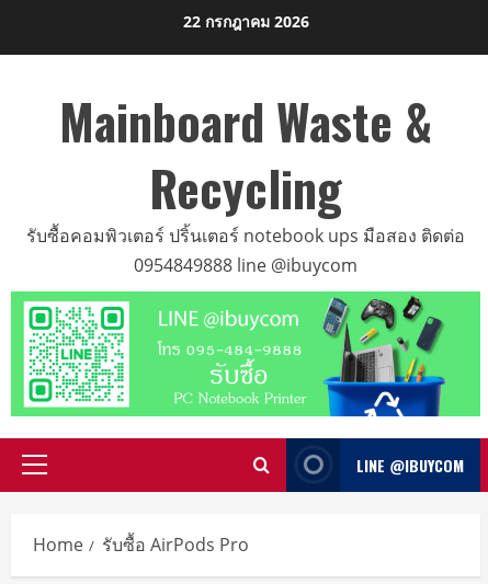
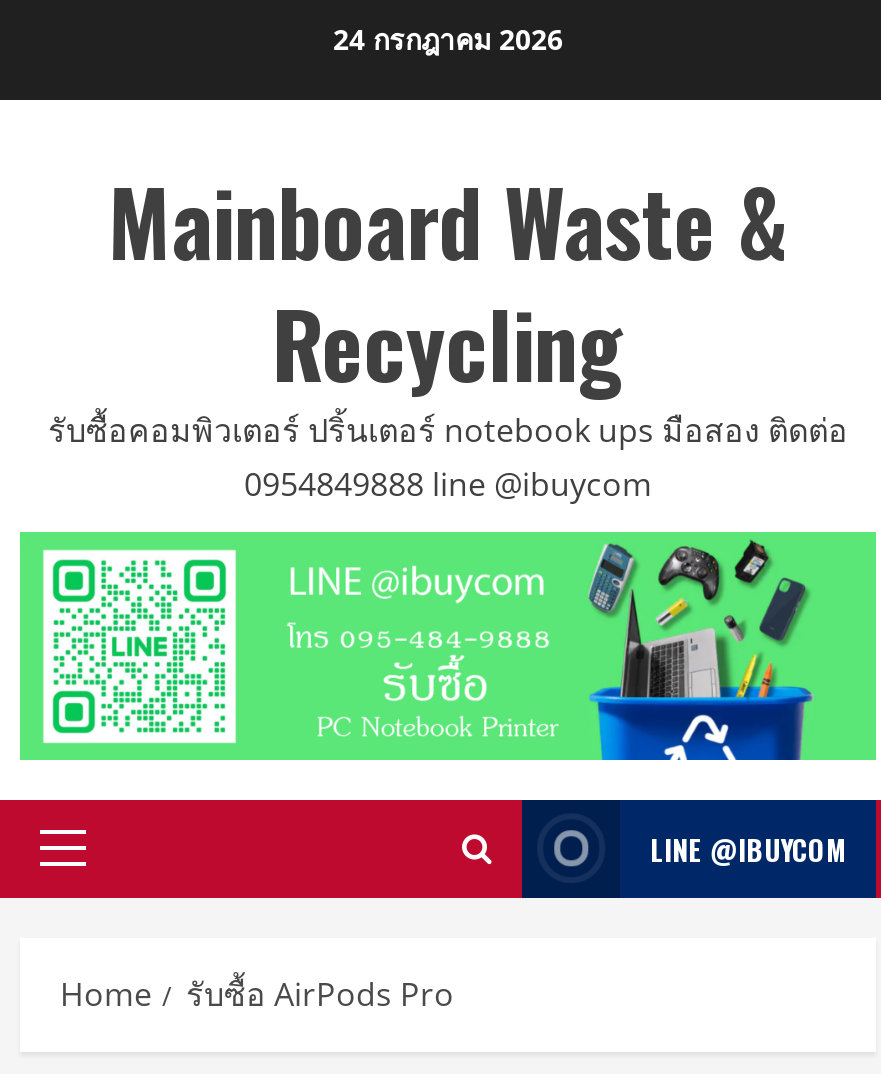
- 22 กรกฎาคม 2026
+ 24 กรกฎาคม 2026
